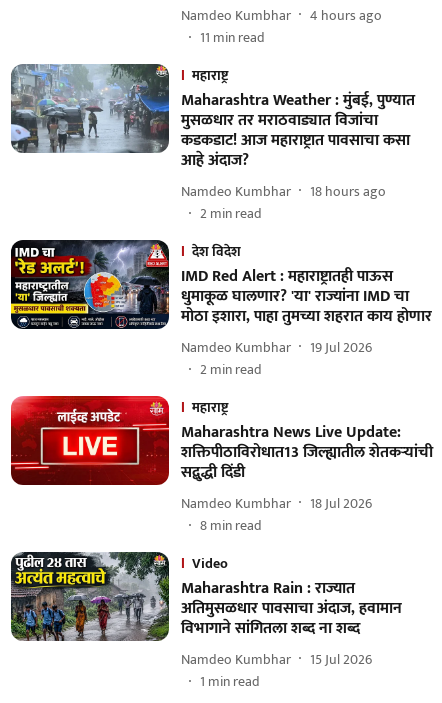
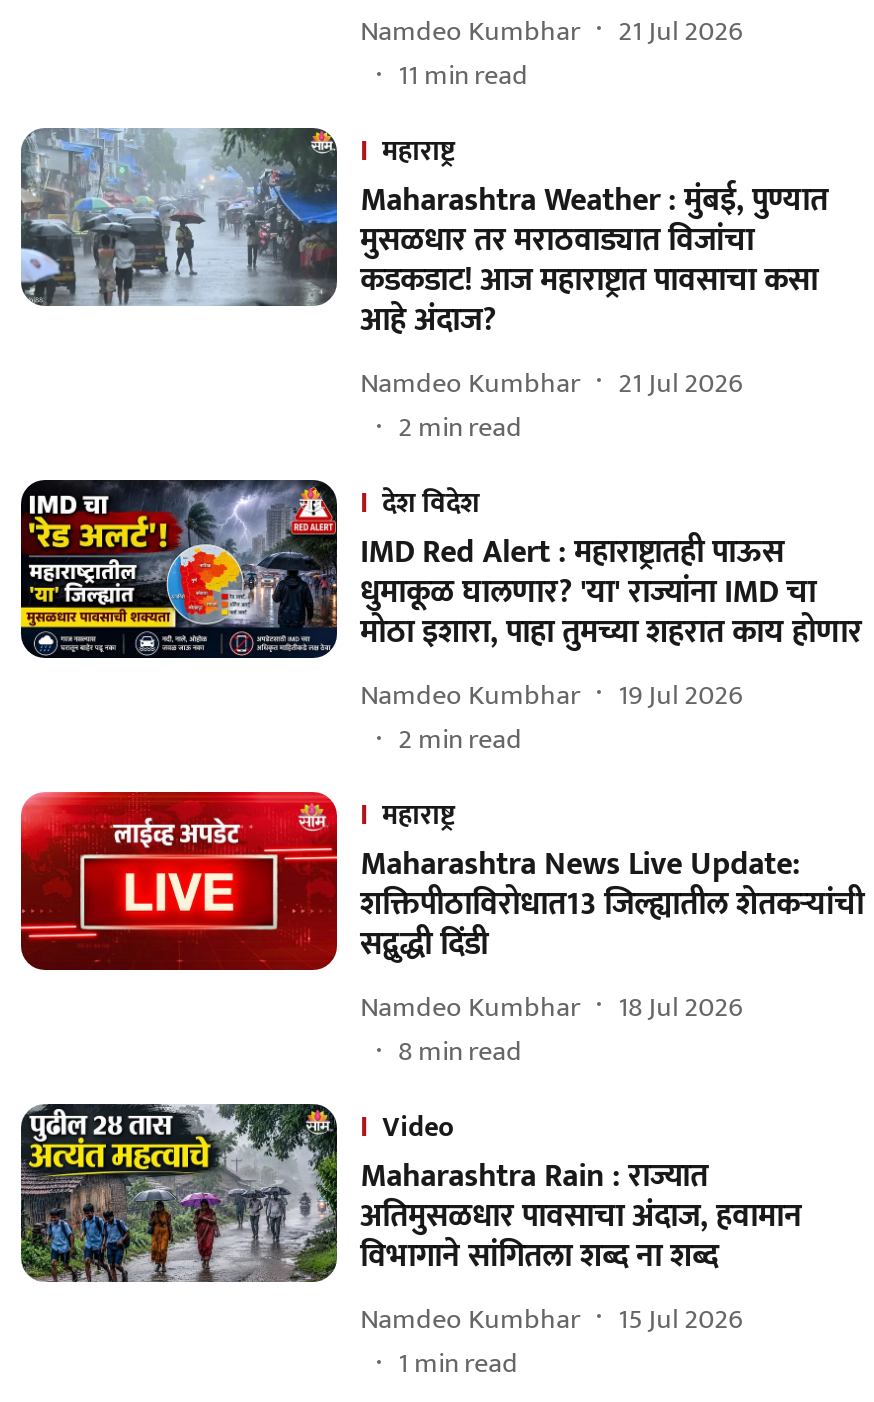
- Namdeo Kumbhar 4 hours ago
+ Namdeo Kumbhar 21 Jul 2026

- Namdeo Kumbhar 18 hours ago
+ Namdeo Kumbhar 21 Jul 2026
